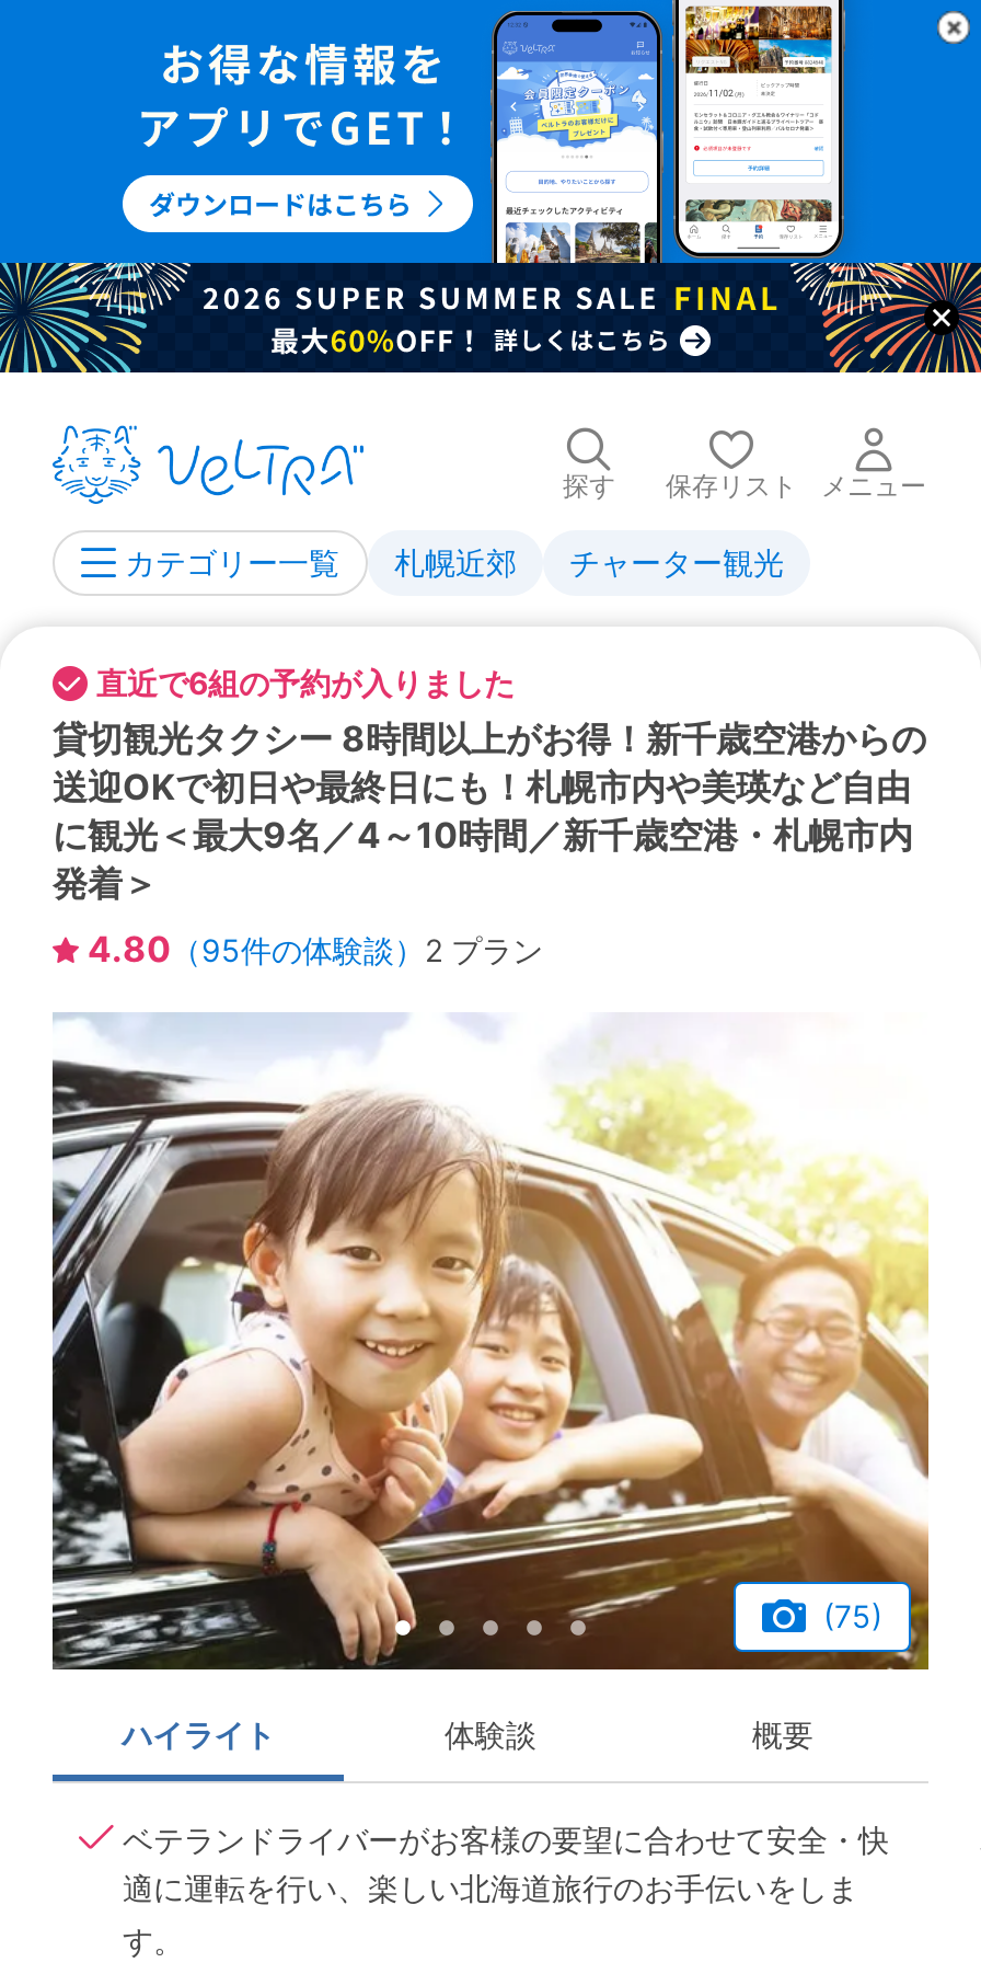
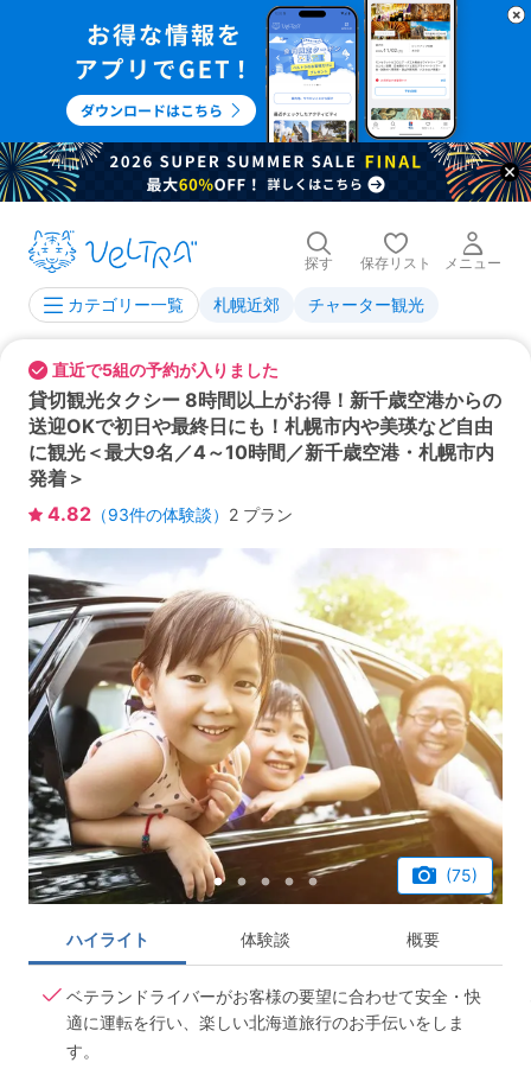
- 直近で6組の予約が入りました
+ 直近で5組の予約が入りました

- 4.80（95件の体験談）2 プラン
+ 4.82（93件の体験談）2 プラン
